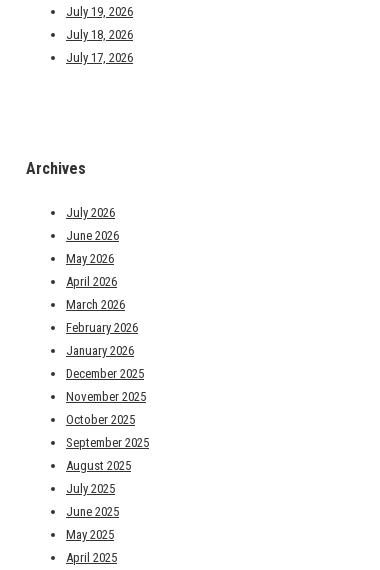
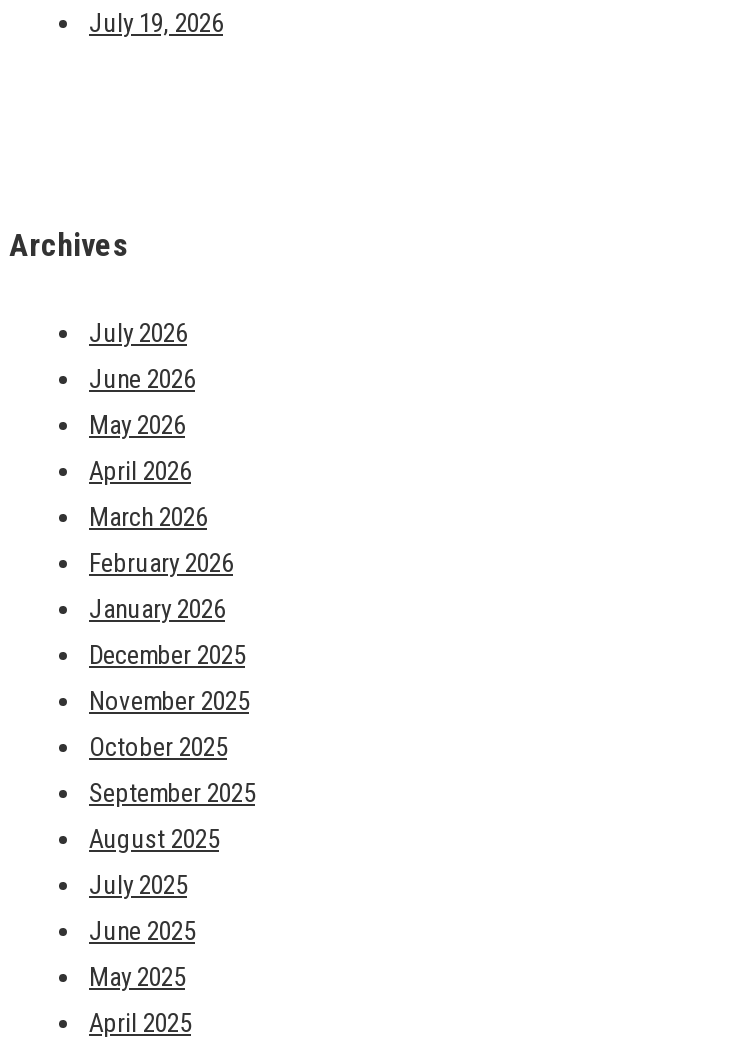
- July 18, 2026
- July 17, 2026
